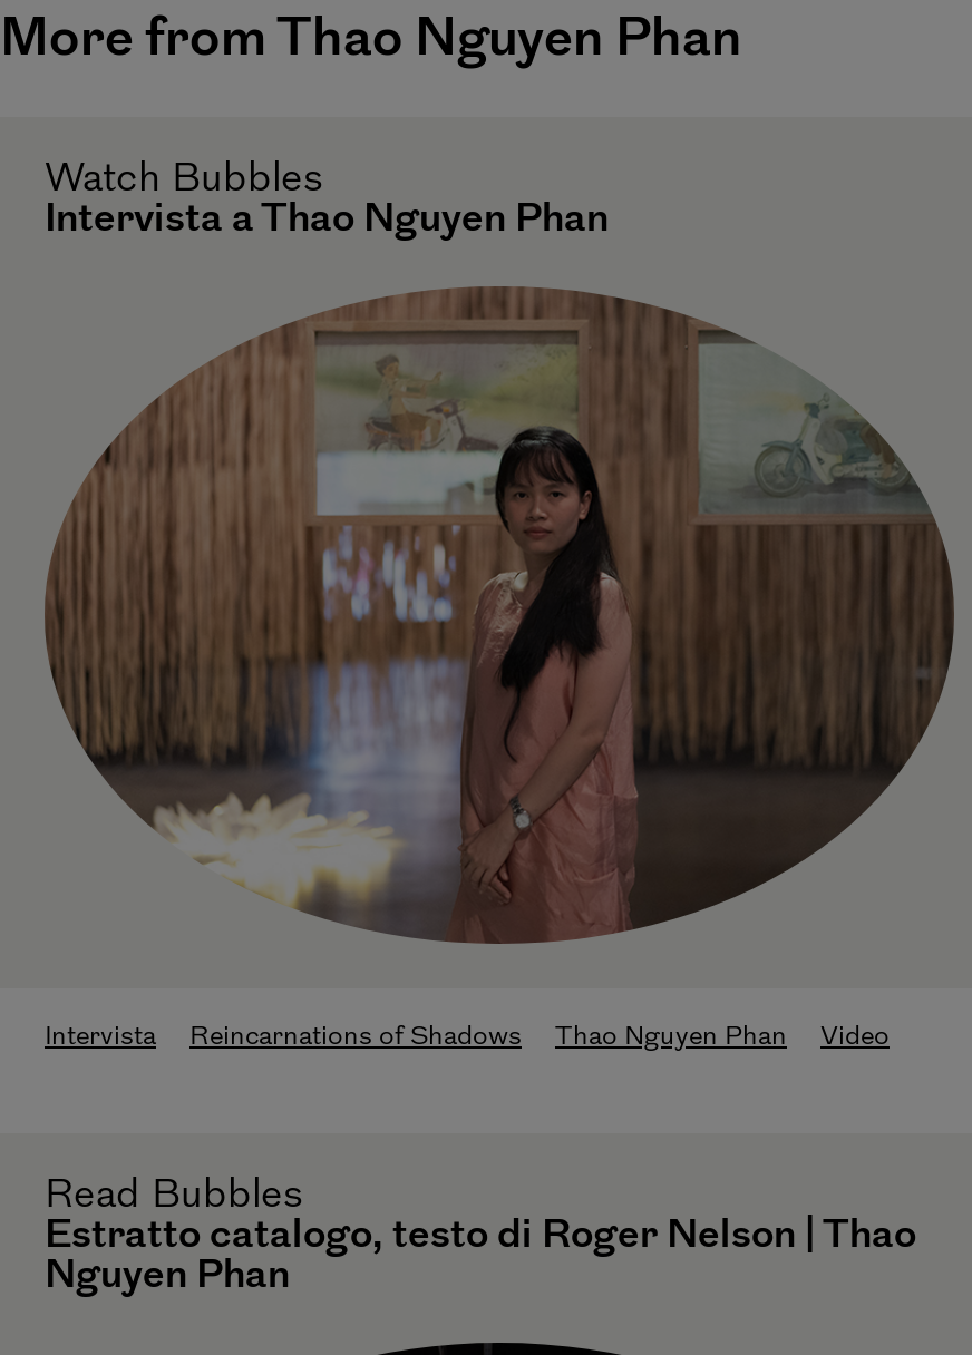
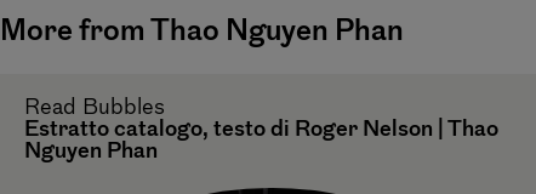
- Watch Bubbles
- Intervista a Thao Nguyen Phan

- [image]
- Intervista
- Reincarnations of Shadows
- Thao Nguyen Phan
- Video
